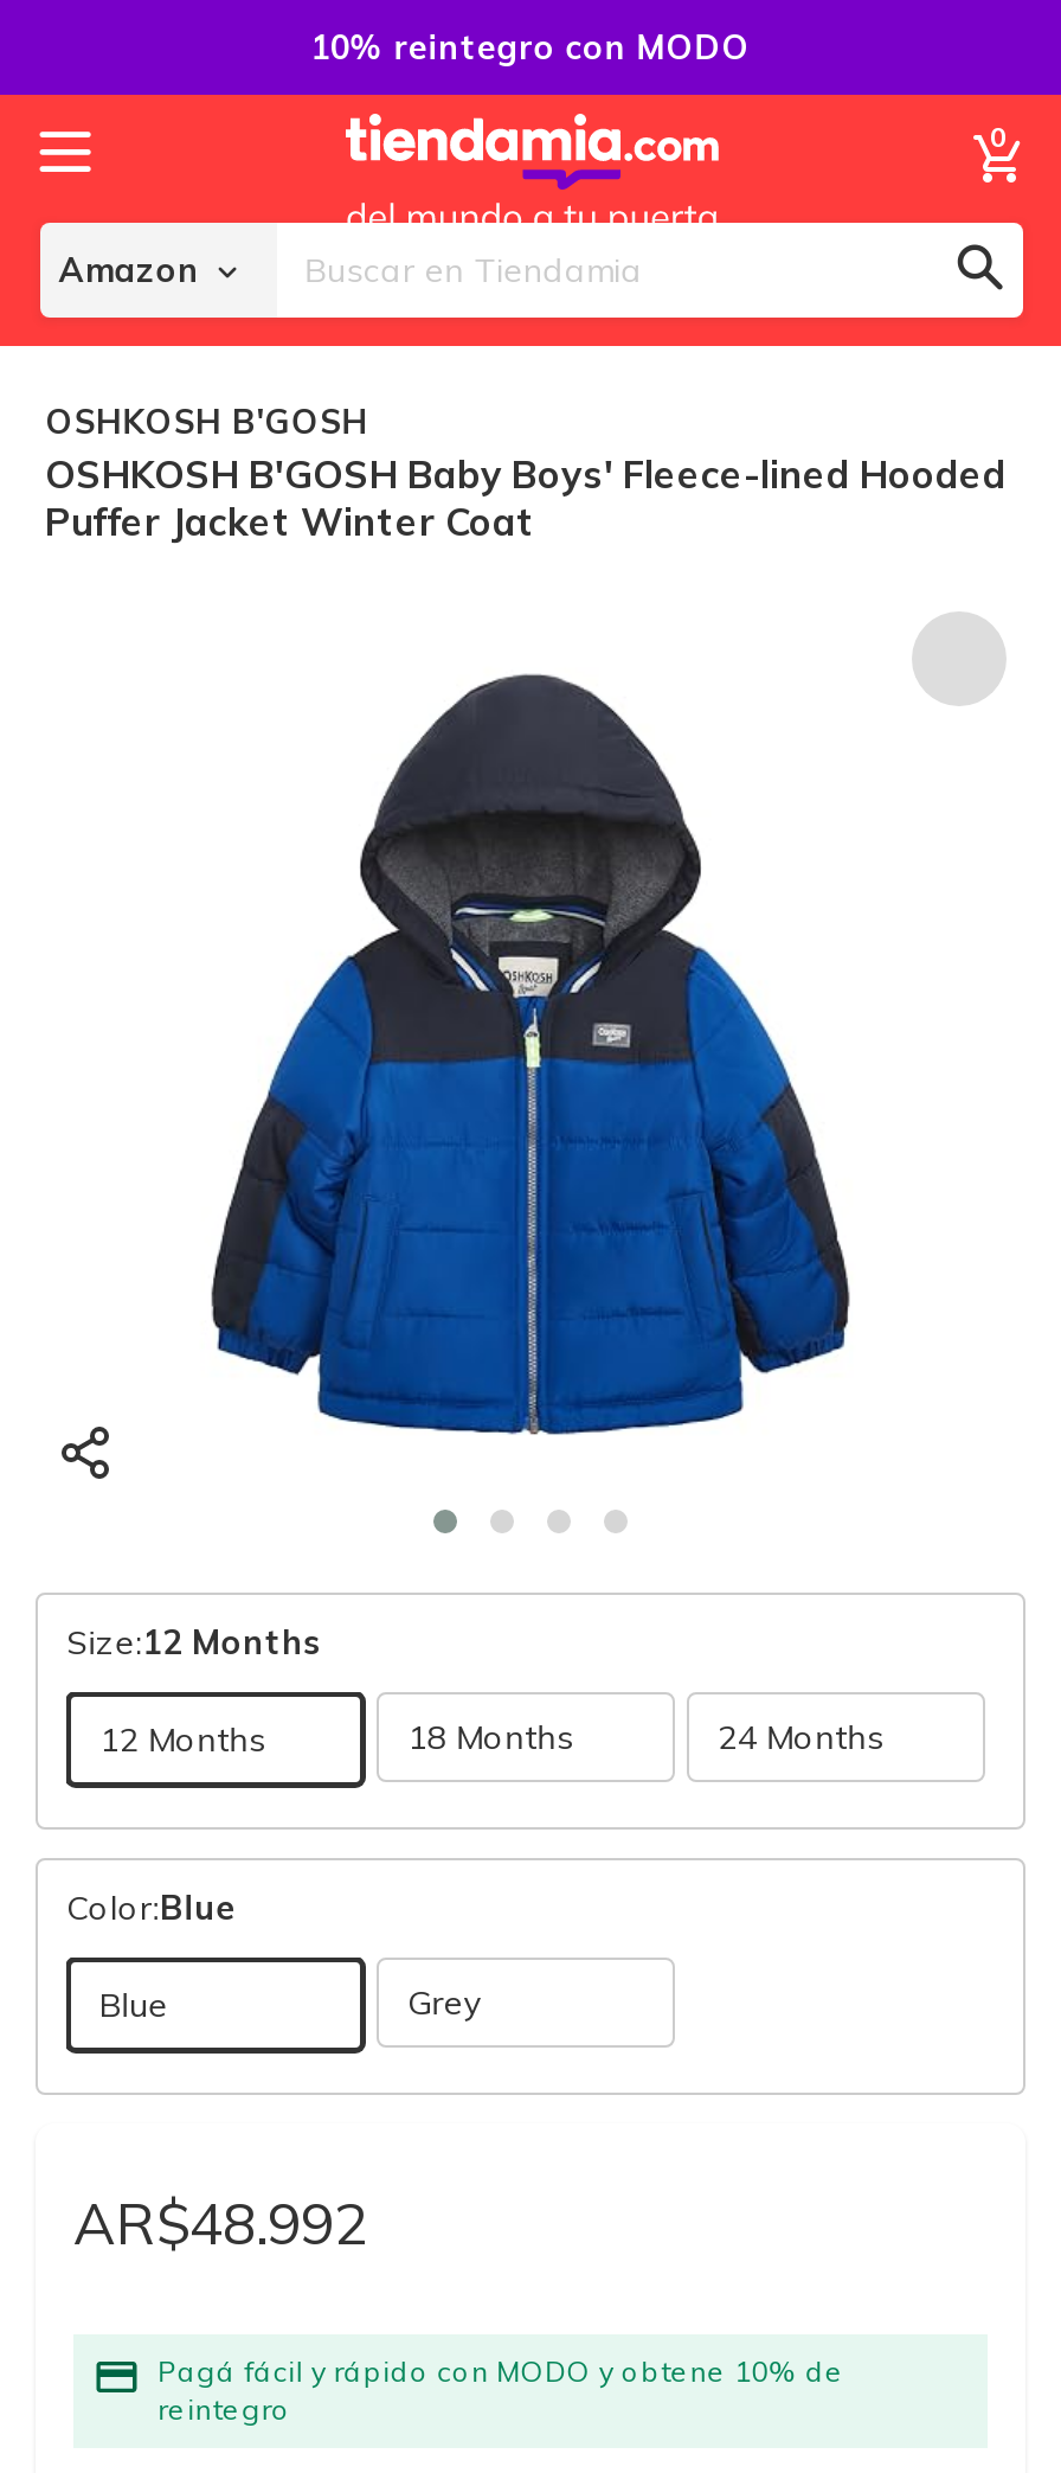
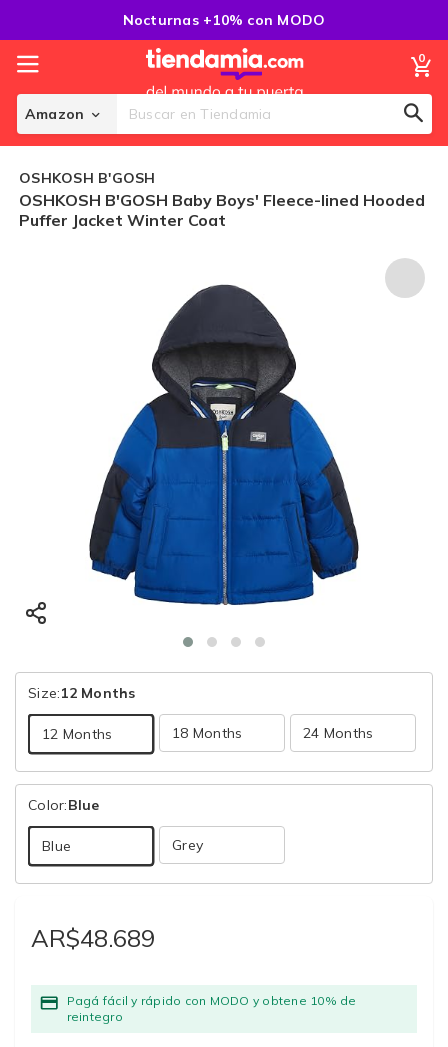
- 10% reintegro con MODO
+ Nocturnas +10% con MODO

- AR$48.992
+ AR$48.689
